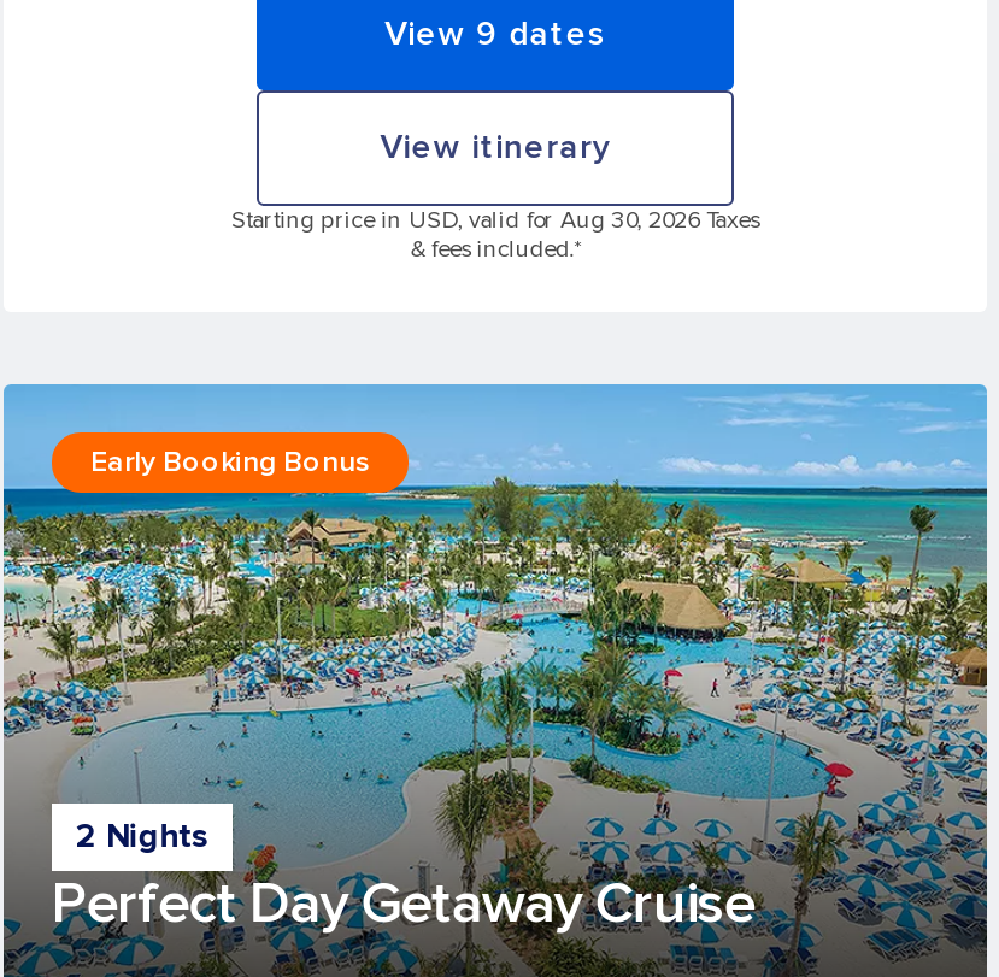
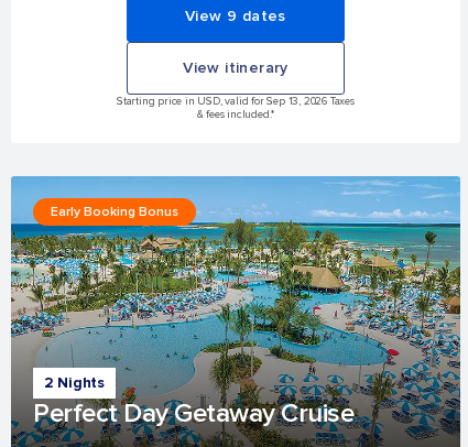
- Starting price in USD, valid for Aug 30, 2026 Taxes
+ Starting price in USD, valid for Sep 13, 2026 Taxes
